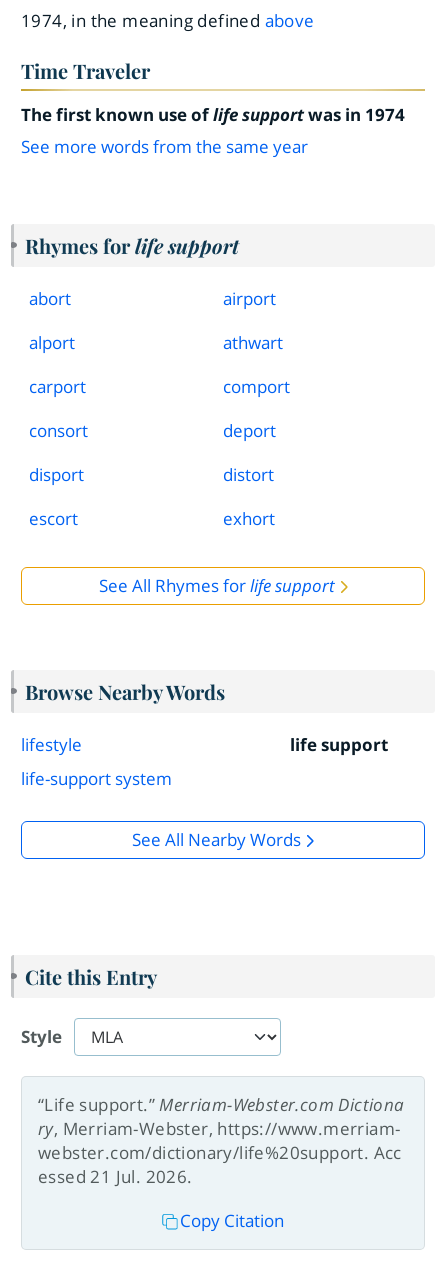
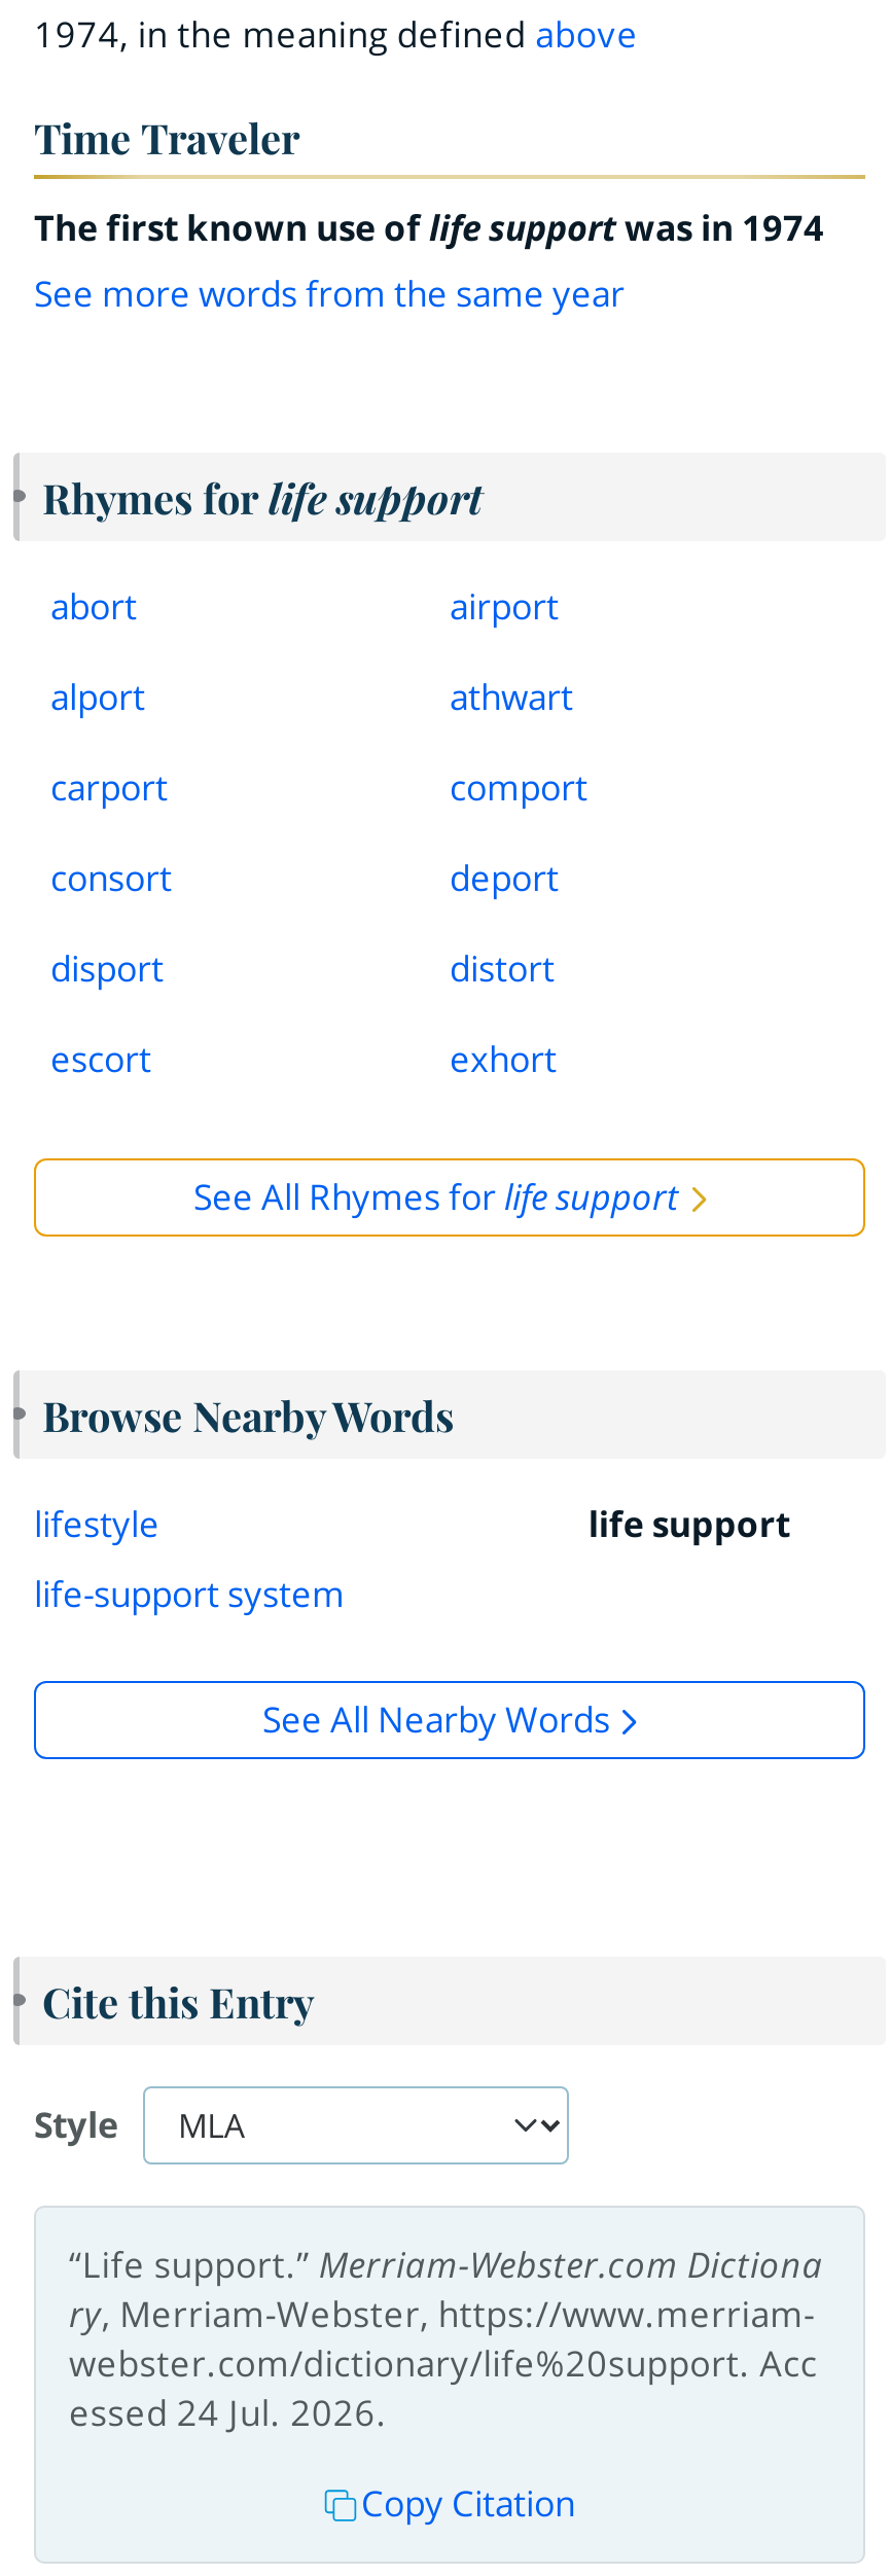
- essed 21 Jul. 2026.
+ essed 24 Jul. 2026.
